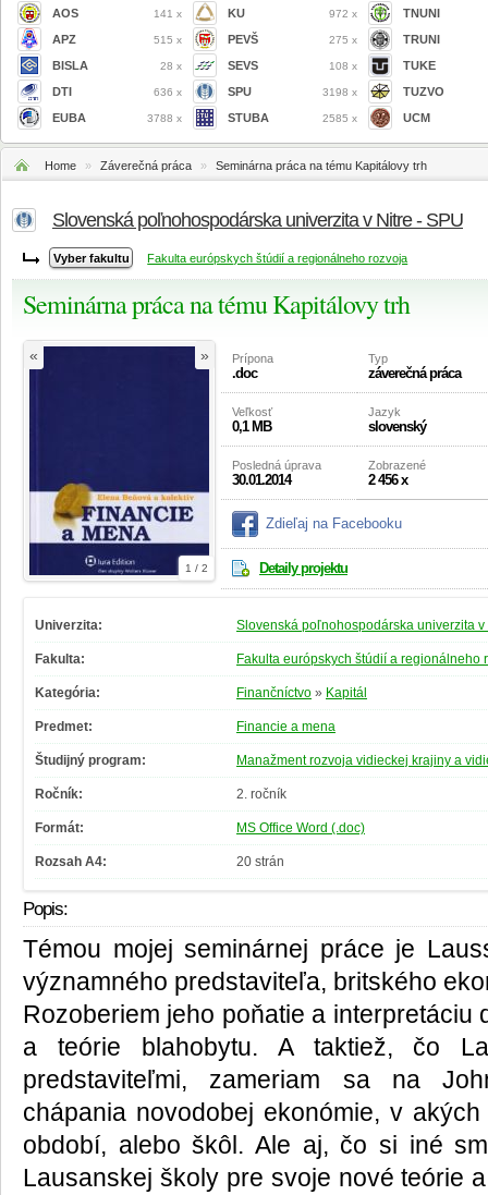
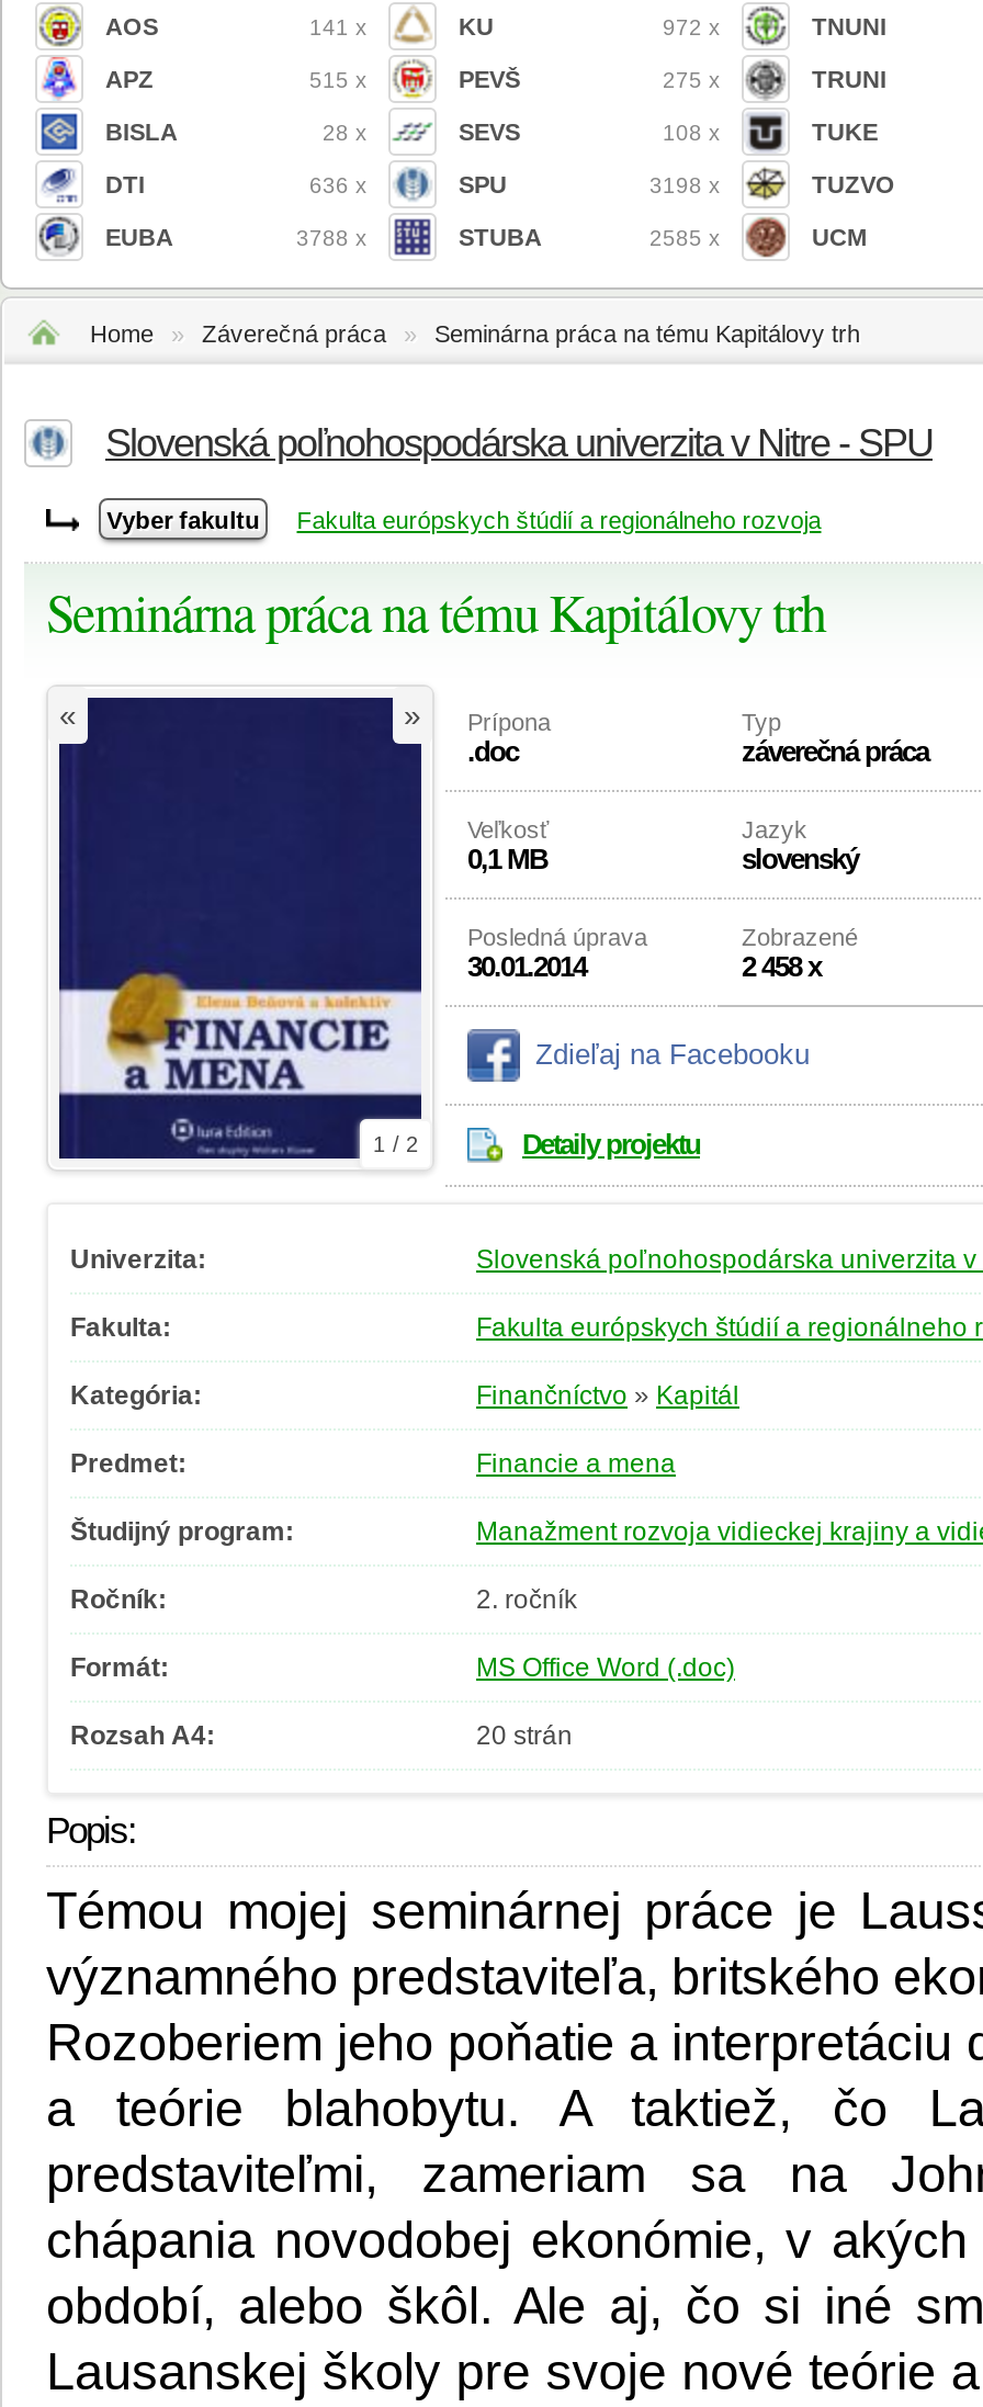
- 2 456 x
+ 2 458 x
